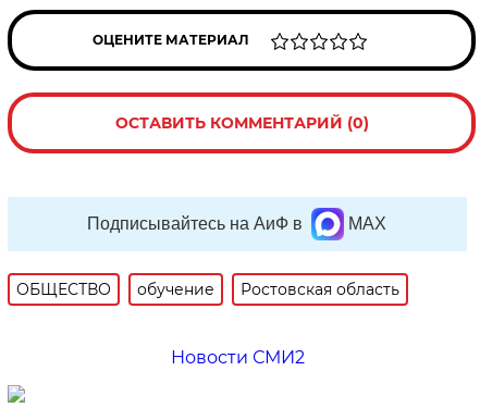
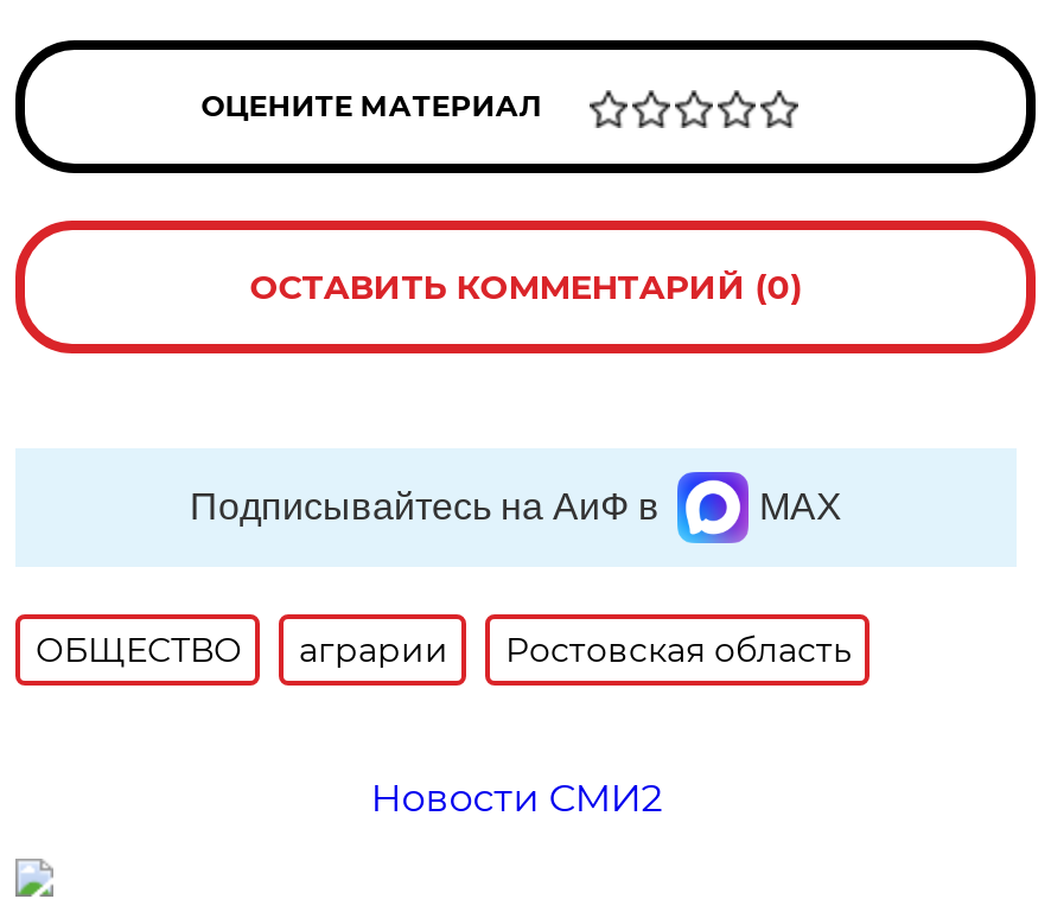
- обучение
+ аграрии
